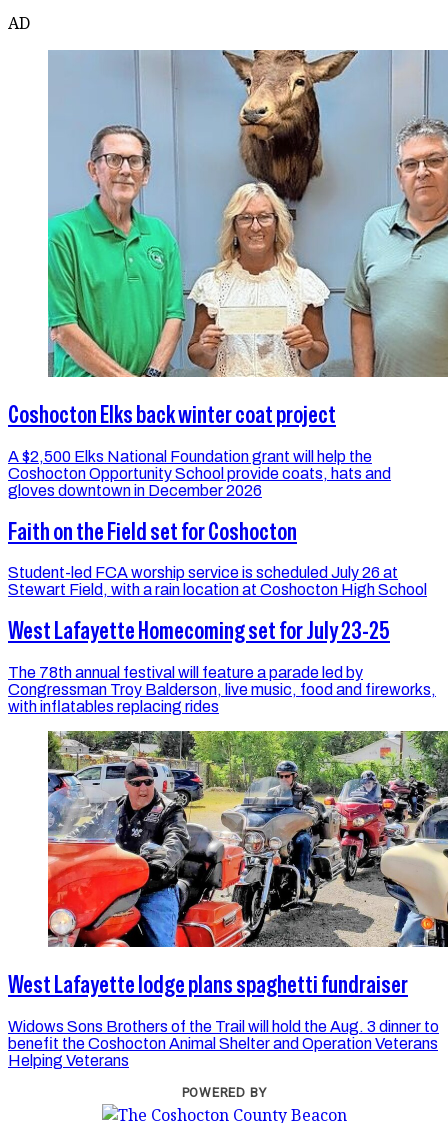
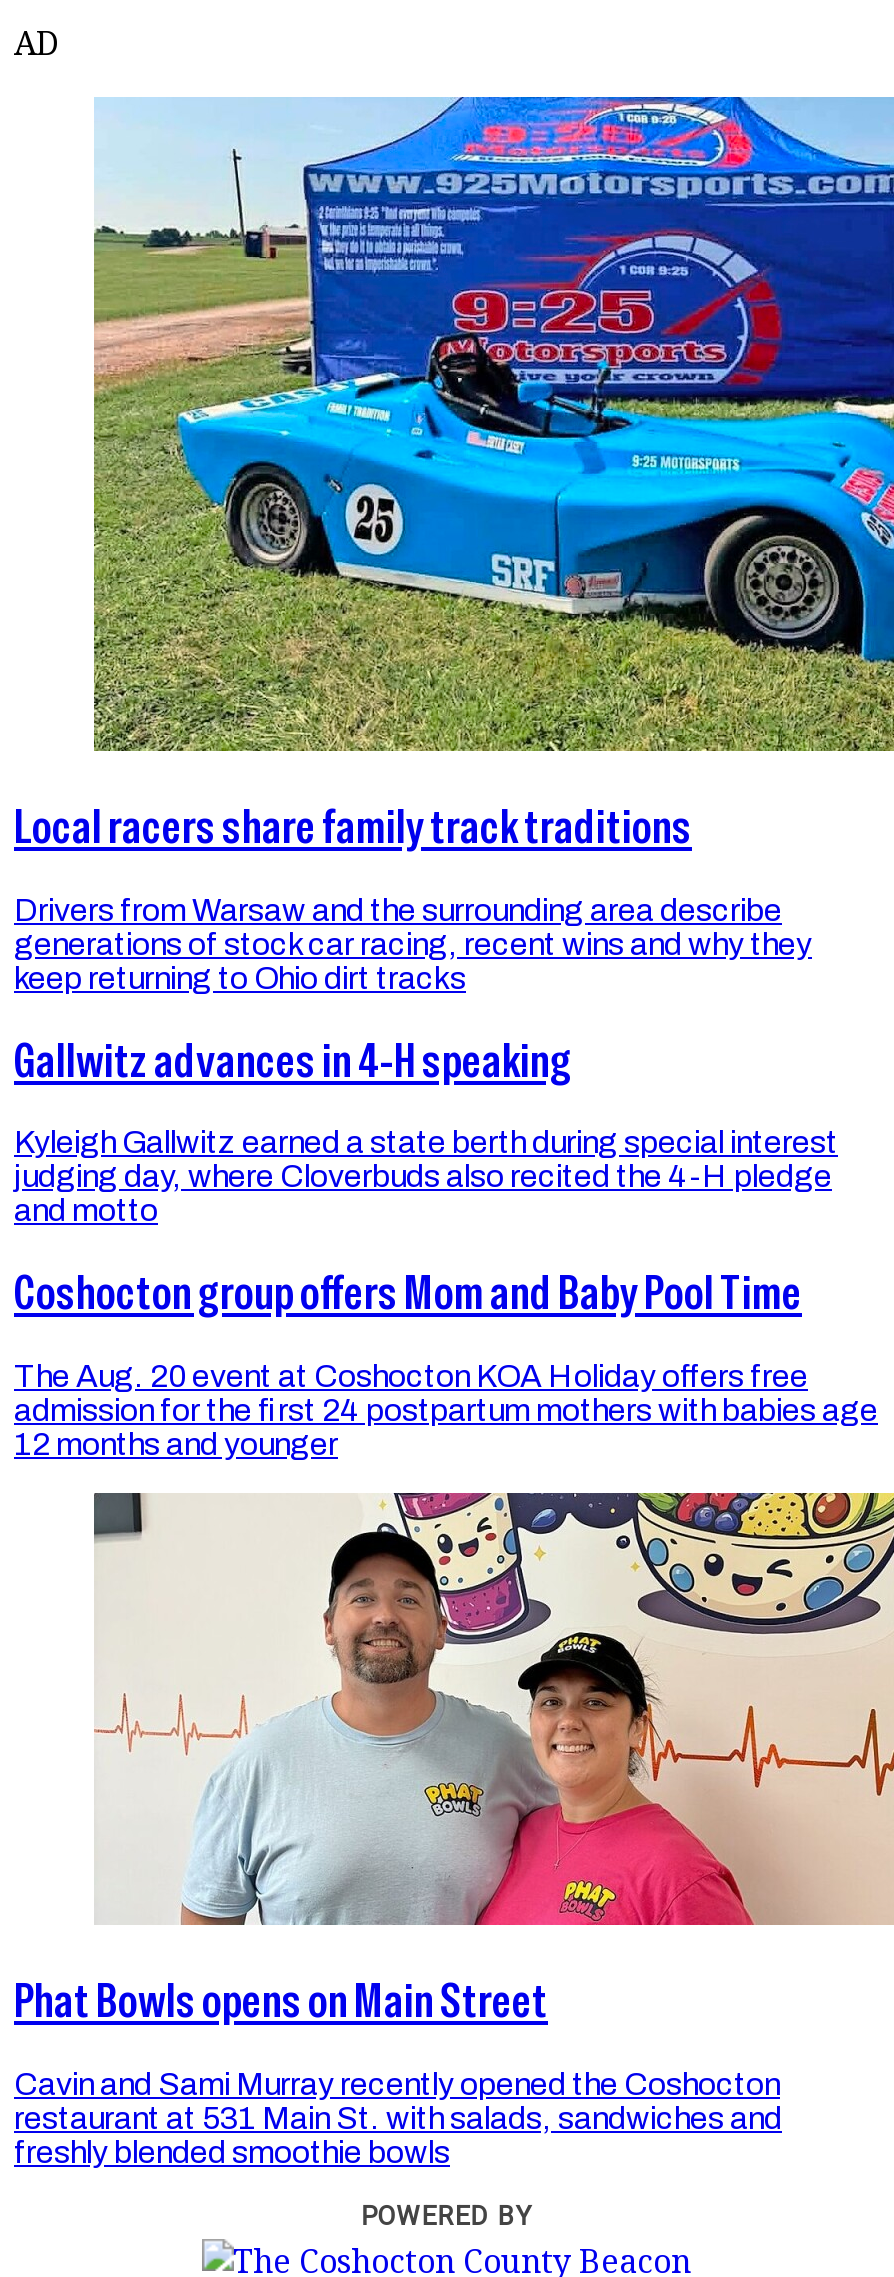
- [image]
- Coshocton Elks back winter coat project
+ [image]
+ Local racers share family track traditions

- A $2,500 Elks National Foundation grant will help the
- Coshocton Opportunity School provide coats, hats and
- gloves downtown in December 2026
+ Drivers from Warsaw and the surrounding area describe
+ generations of stock car racing, recent wins and why they
+ keep returning to Ohio dirt tracks

- Faith on the Field set for Coshocton
+ Gallwitz advances in 4-H speaking

- Student-led FCA worship service is scheduled July 26 at
- Stewart Field, with a rain location at Coshocton High School
+ Kyleigh Gallwitz earned a state berth during special interest
+ judging day, where Cloverbuds also recited the 4-H pledge
+ and motto

- West Lafayette Homecoming set for July 23-25
+ Coshocton group offers Mom and Baby Pool Time

- The 78th annual festival will feature a parade led by
- Congressman Troy Balderson, live music, food and fireworks,
- with inflatables replacing rides
+ The Aug. 20 event at Coshocton KOA Holiday offers free
+ admission for the first 24 postpartum mothers with babies age
+ 12 months and younger

- [image]
- West Lafayette lodge plans spaghetti fundraiser
+ [image]
+ Phat Bowls opens on Main Street

- Widows Sons Brothers of the Trail will hold the Aug. 3 dinner to
- benefit the Coshocton Animal Shelter and Operation Veterans
- Helping Veterans
+ Cavin and Sami Murray recently opened the Coshocton
+ restaurant at 531 Main St. with salads, sandwiches and
+ freshly blended smoothie bowls
